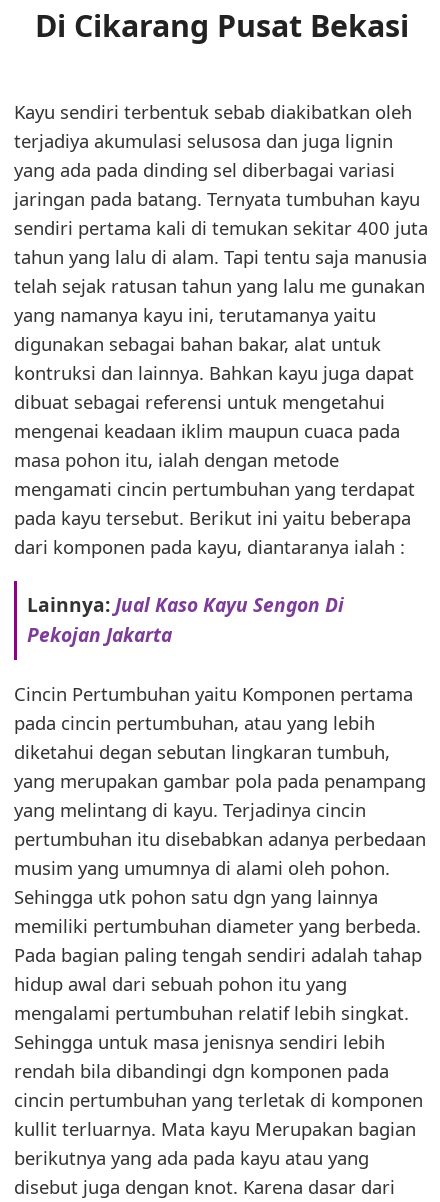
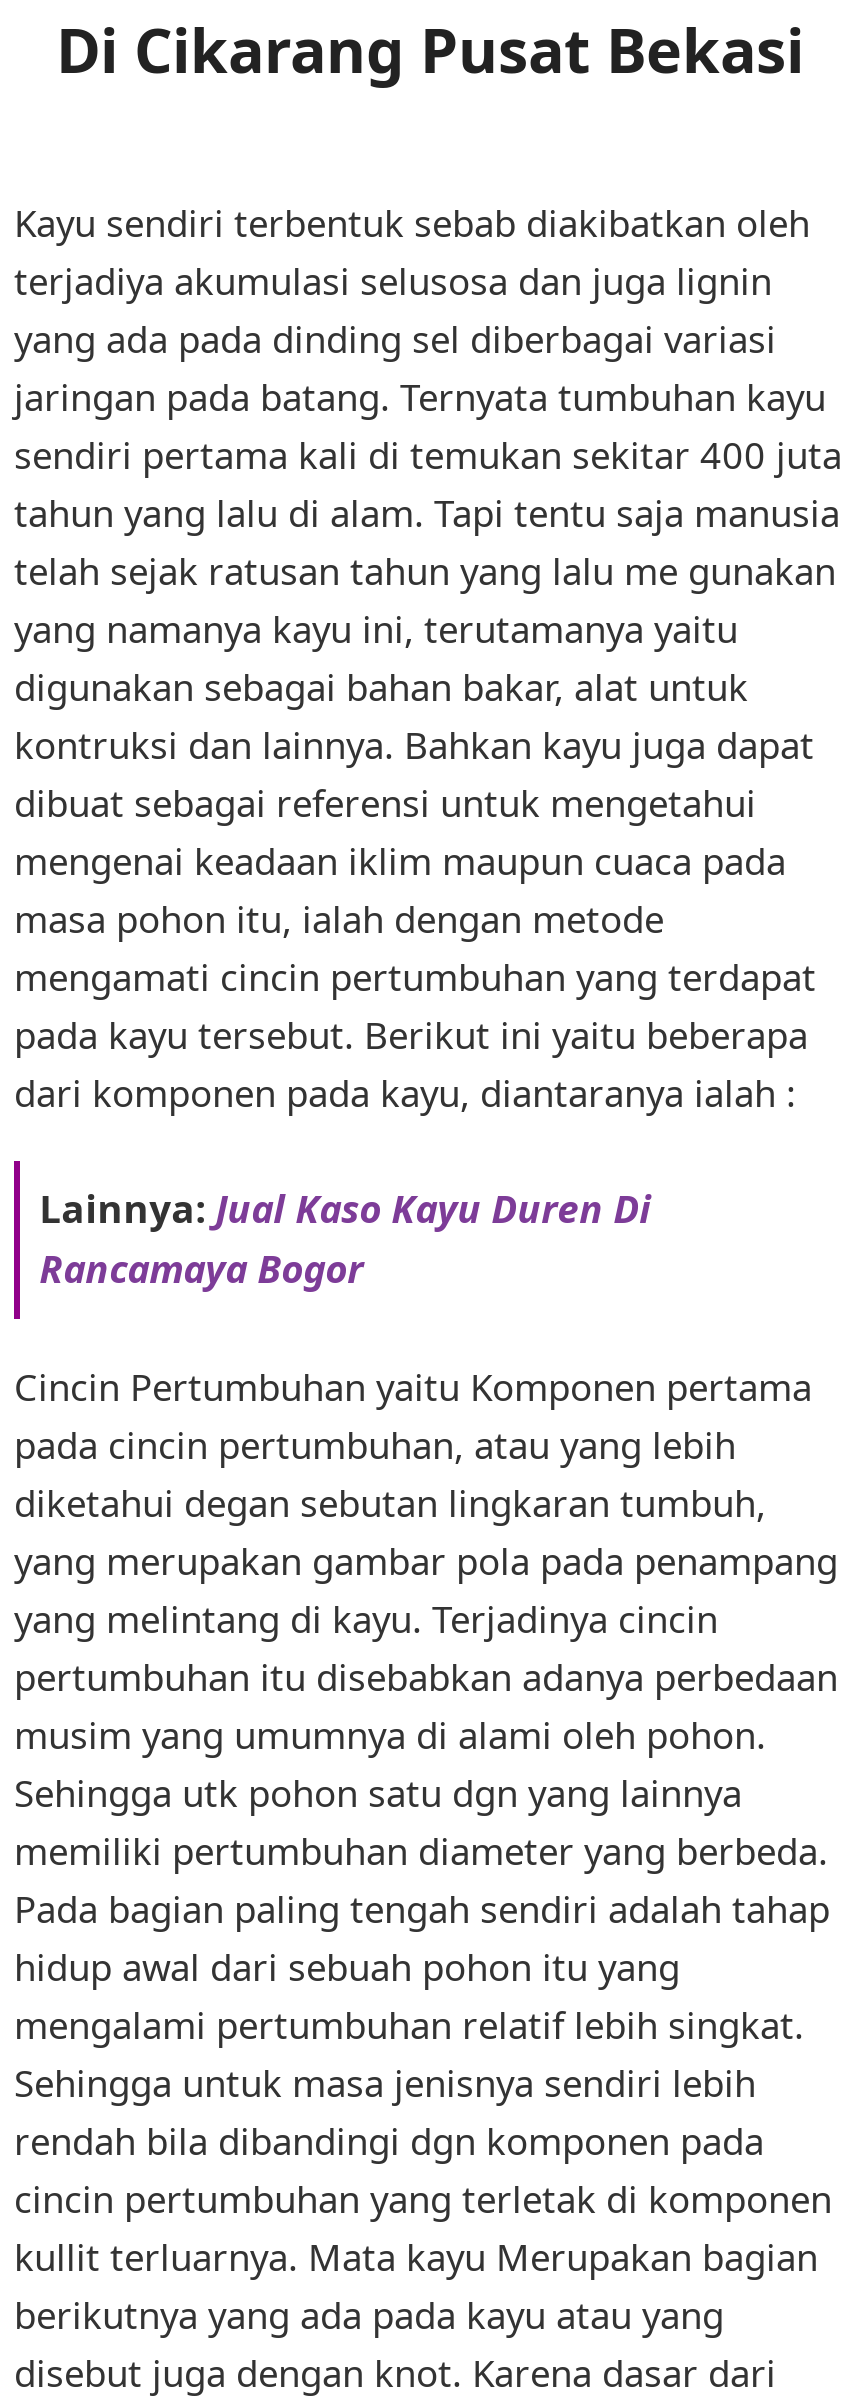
- Lainnya: Jual Kaso Kayu Sengon Di
- Pekojan Jakarta
+ Lainnya: Jual Kaso Kayu Duren Di
+ Rancamaya Bogor
